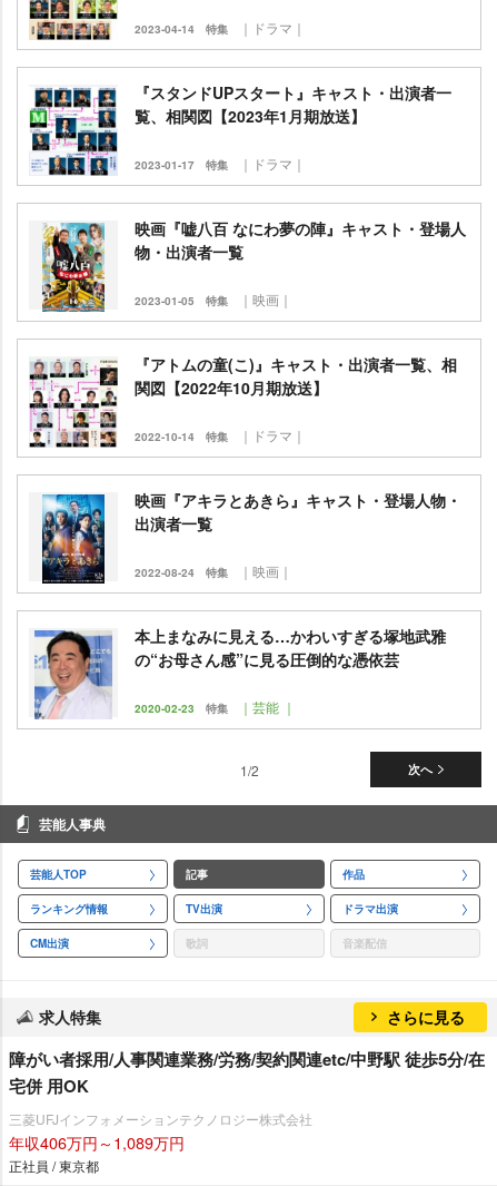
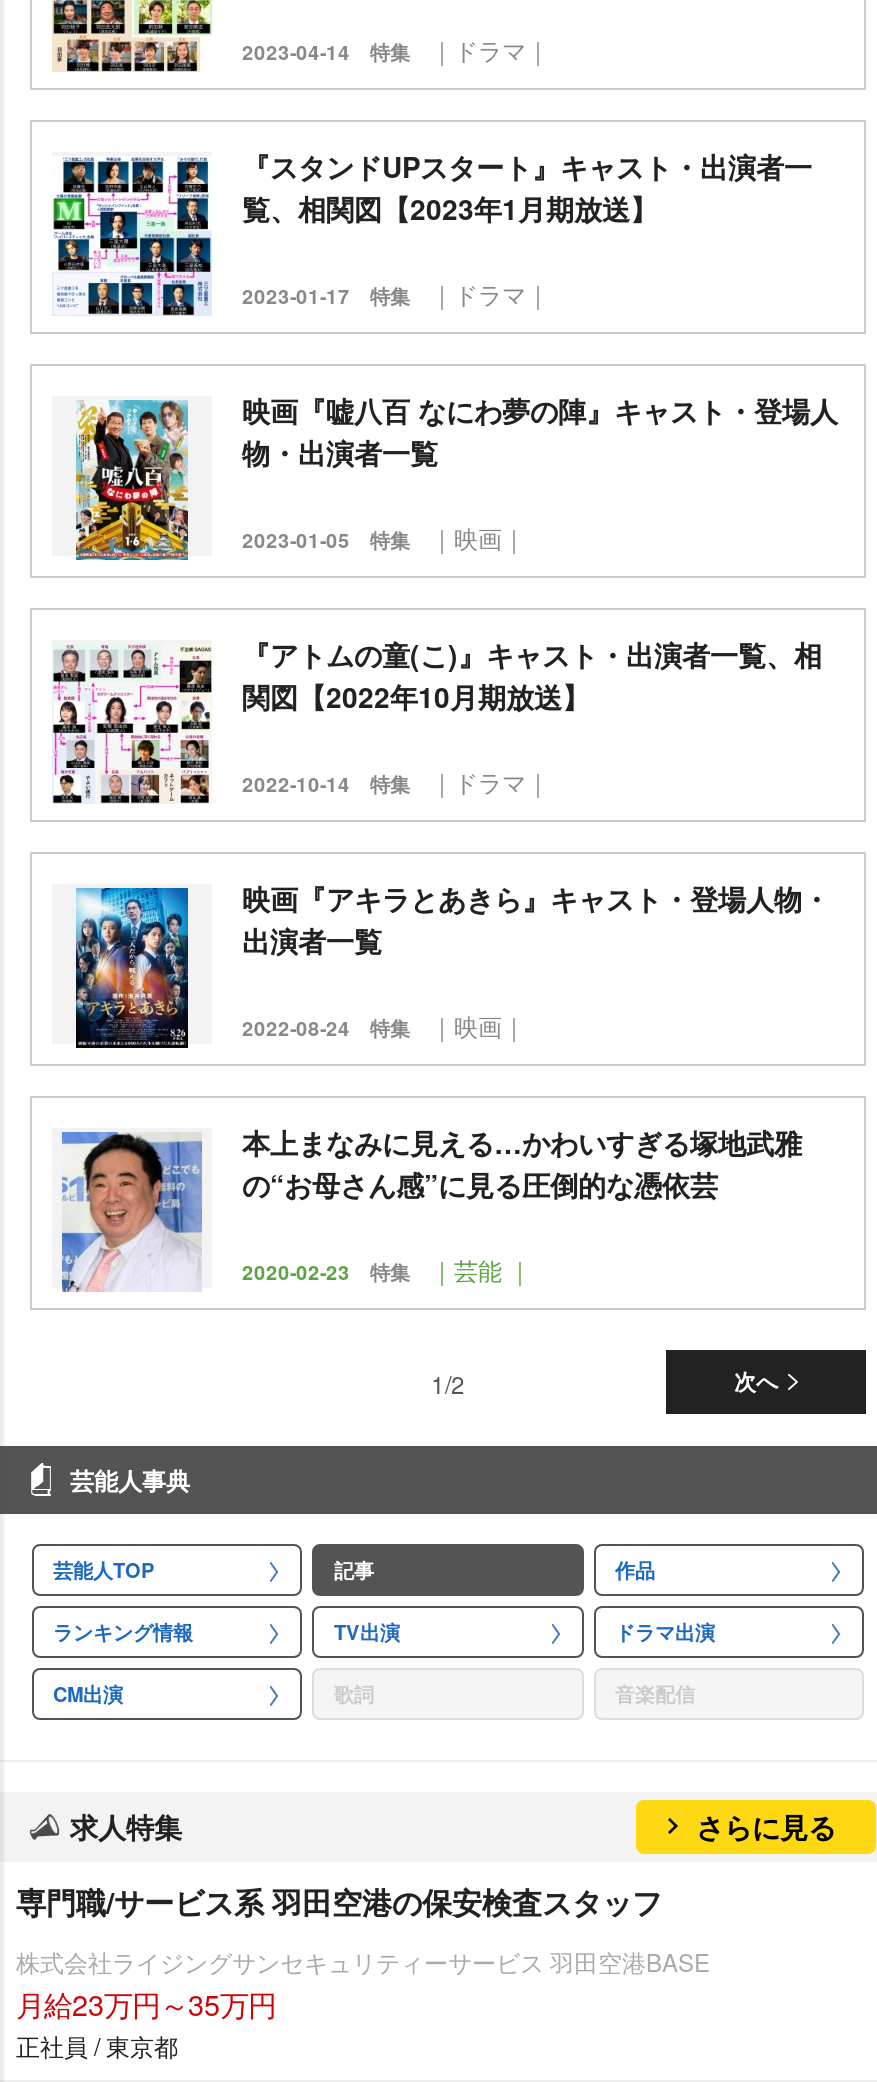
- 障がい者採用/人事関連業務/労務/契約関連etc/中野駅 徒歩5分/在
- 宅併 用OK
+ 専門職/サービス系 羽田空港の保安検査スタッフ

- 三菱UFJインフォメーションテクノロジー株式会社
- 年収406万円～1,089万円
+ 株式会社ライジングサンセキュリティーサービス 羽田空港BASE
+ 月給23万円～35万円
